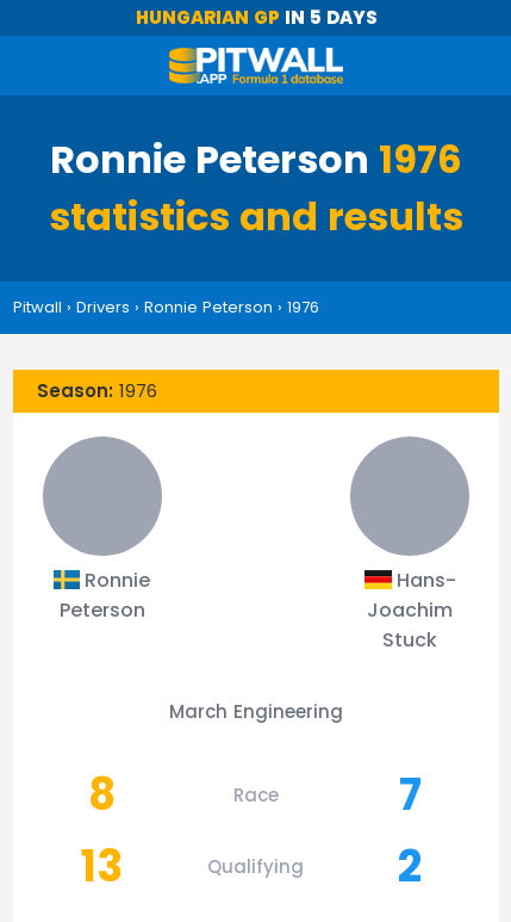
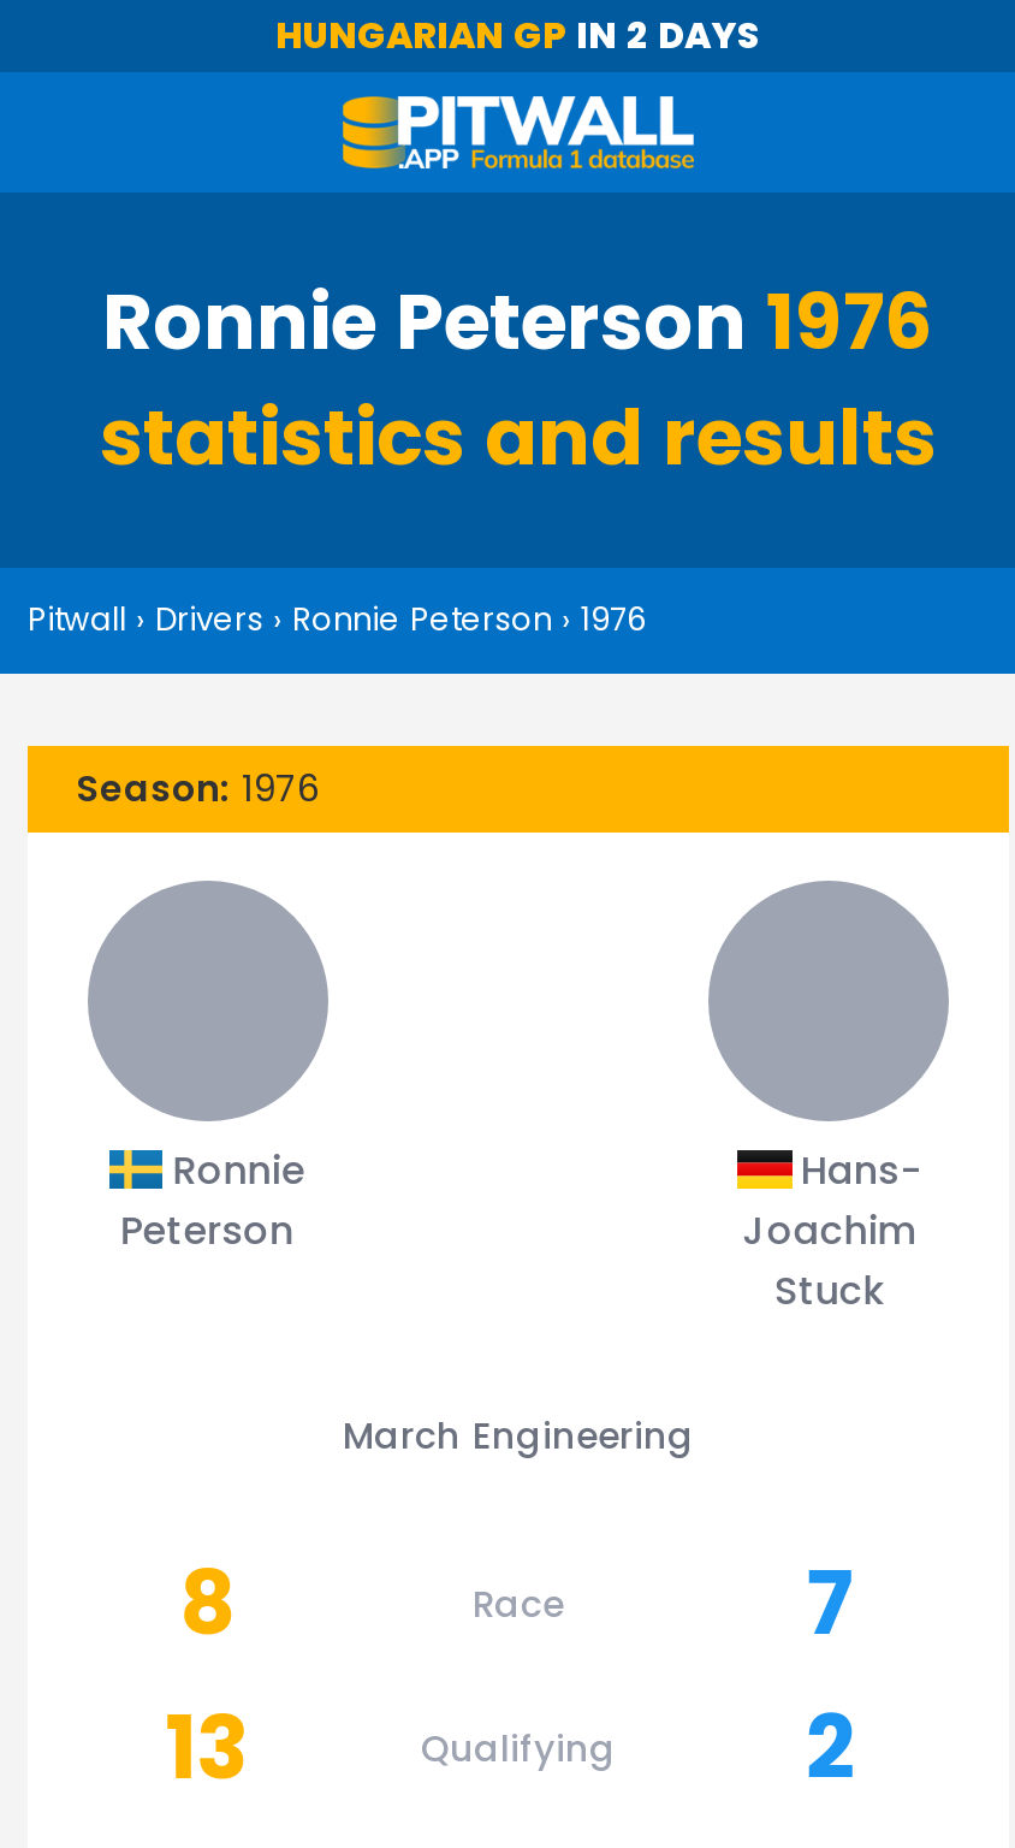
- HUNGARIAN GP IN 5 DAYS
+ HUNGARIAN GP IN 2 DAYS
